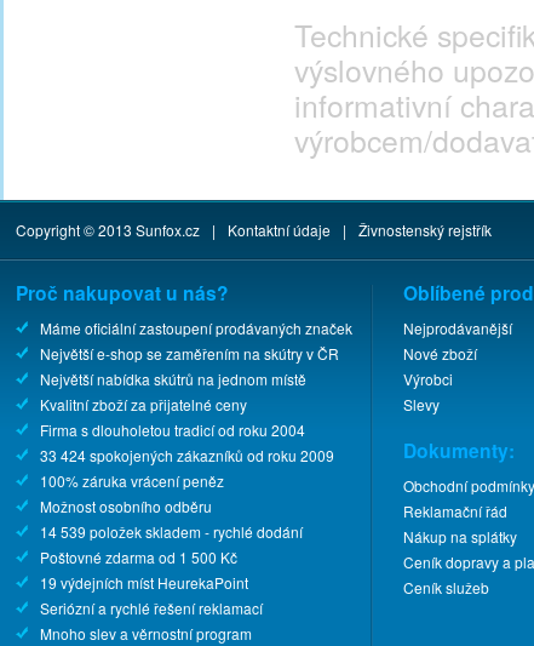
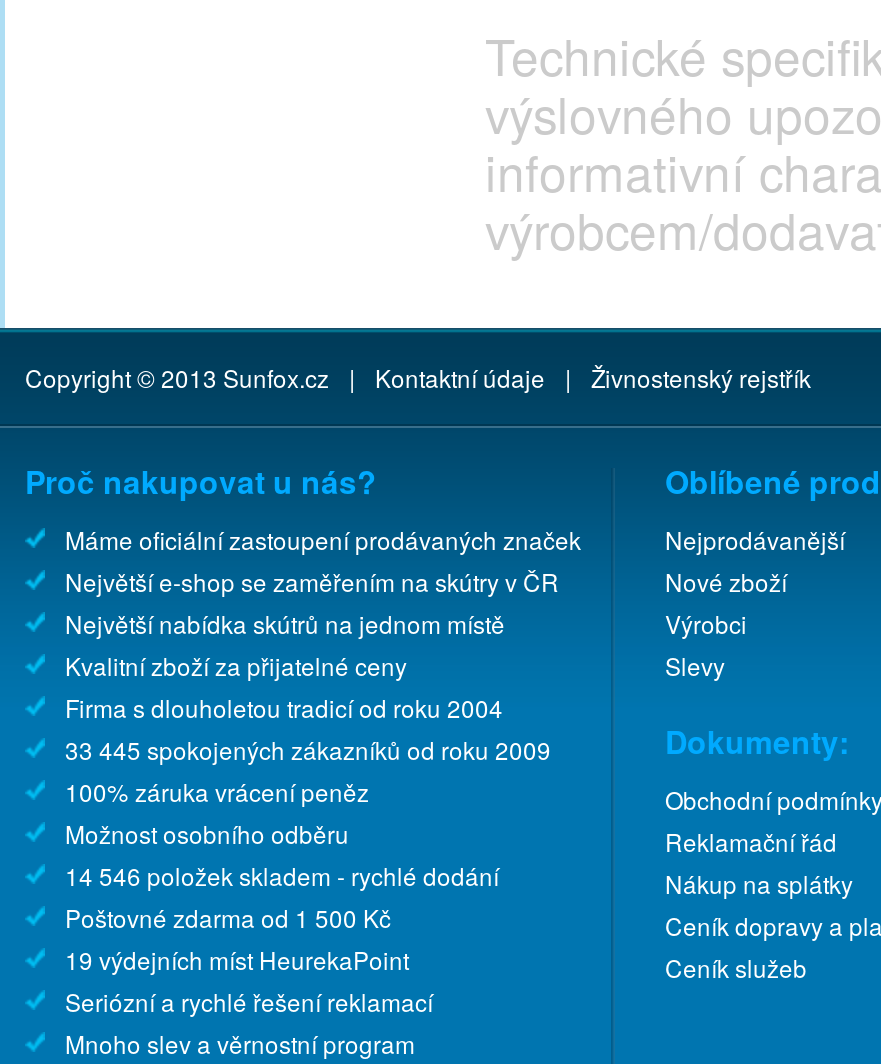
- 33 424 spokojených zákazníků od roku 2009
+ 33 445 spokojených zákazníků od roku 2009

- 14 539 položek skladem - rychlé dodání
+ 14 546 položek skladem - rychlé dodání
